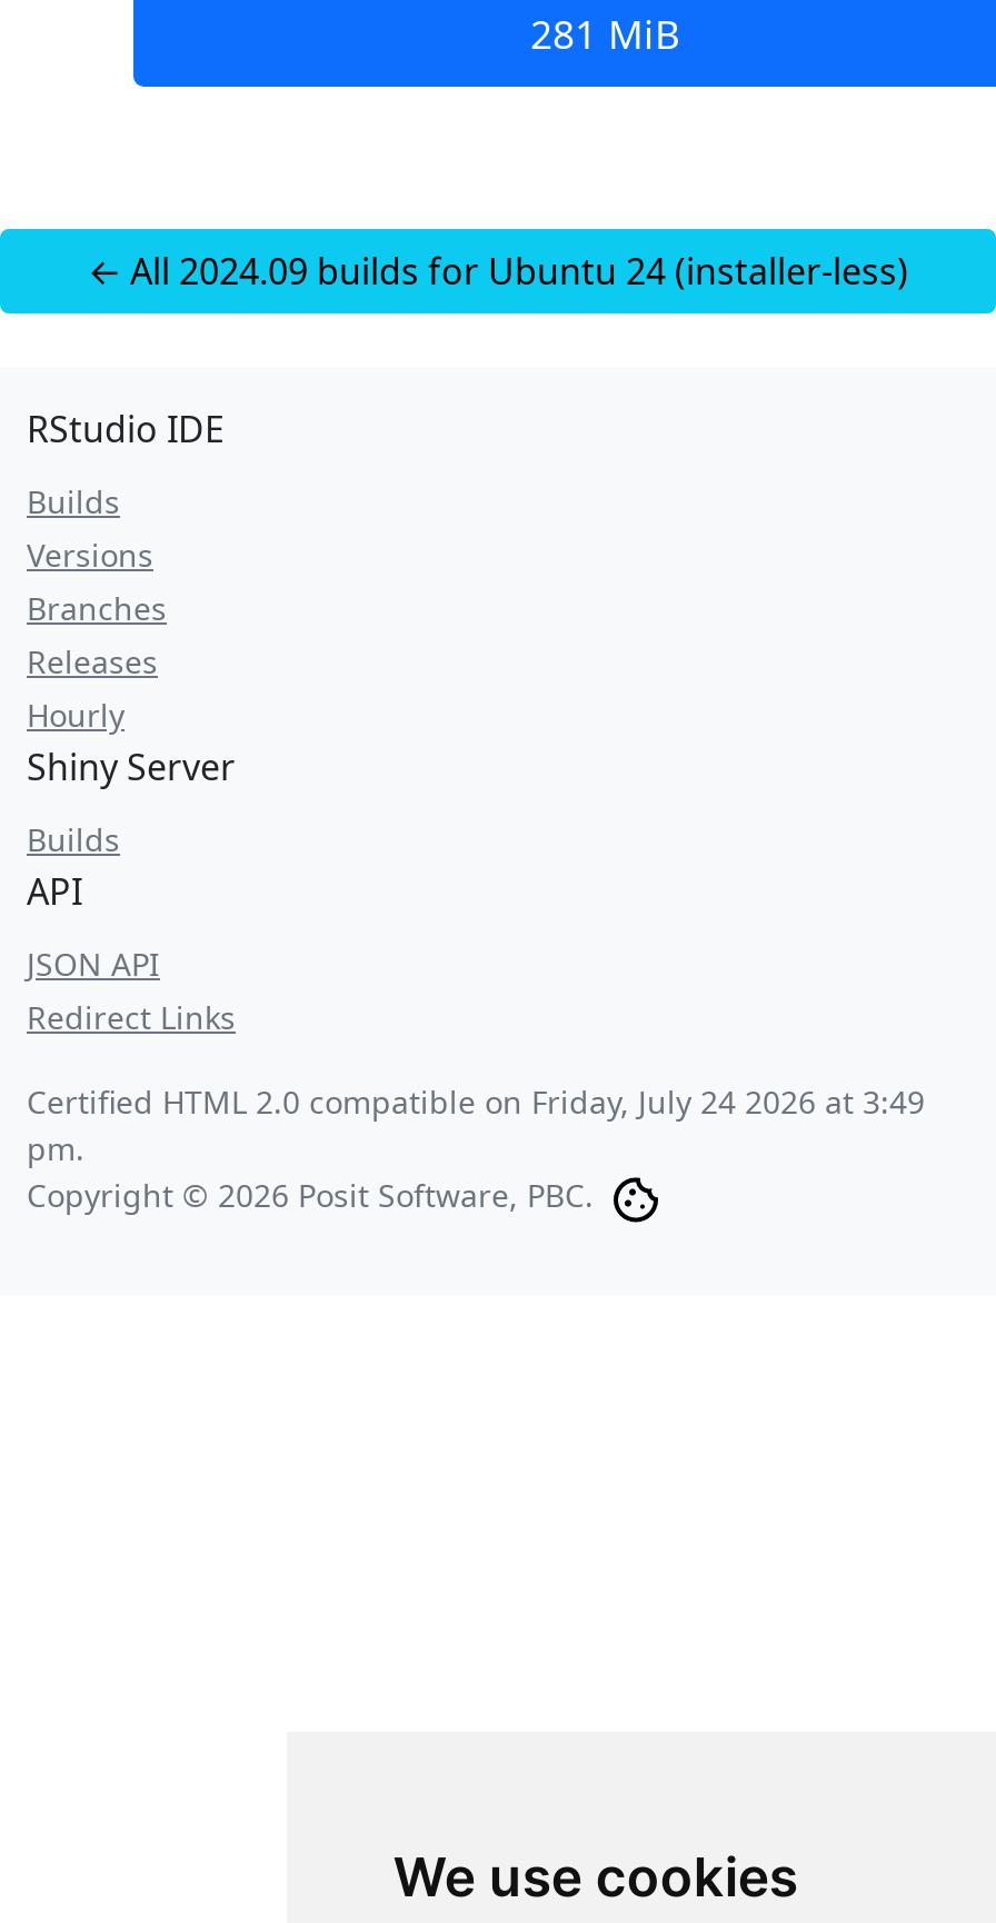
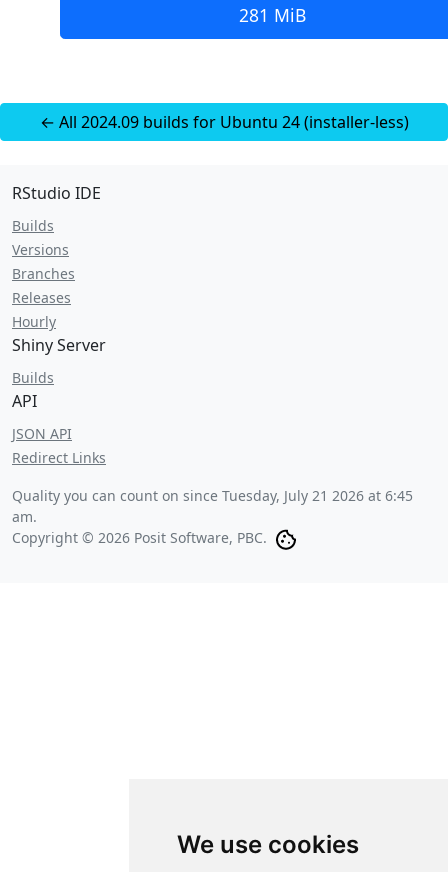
- Certified HTML 2.0 compatible on Friday, July 24 2026 at 3:49
- pm.
+ Quality you can count on since Tuesday, July 21 2026 at 6:45
+ am.
